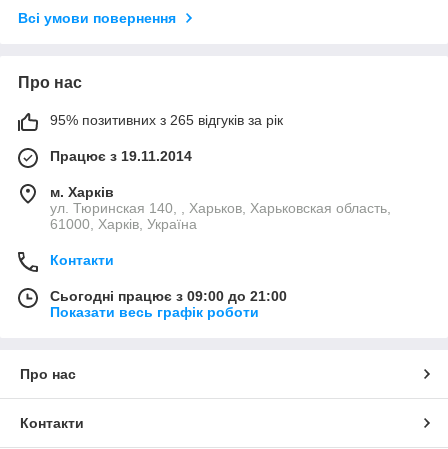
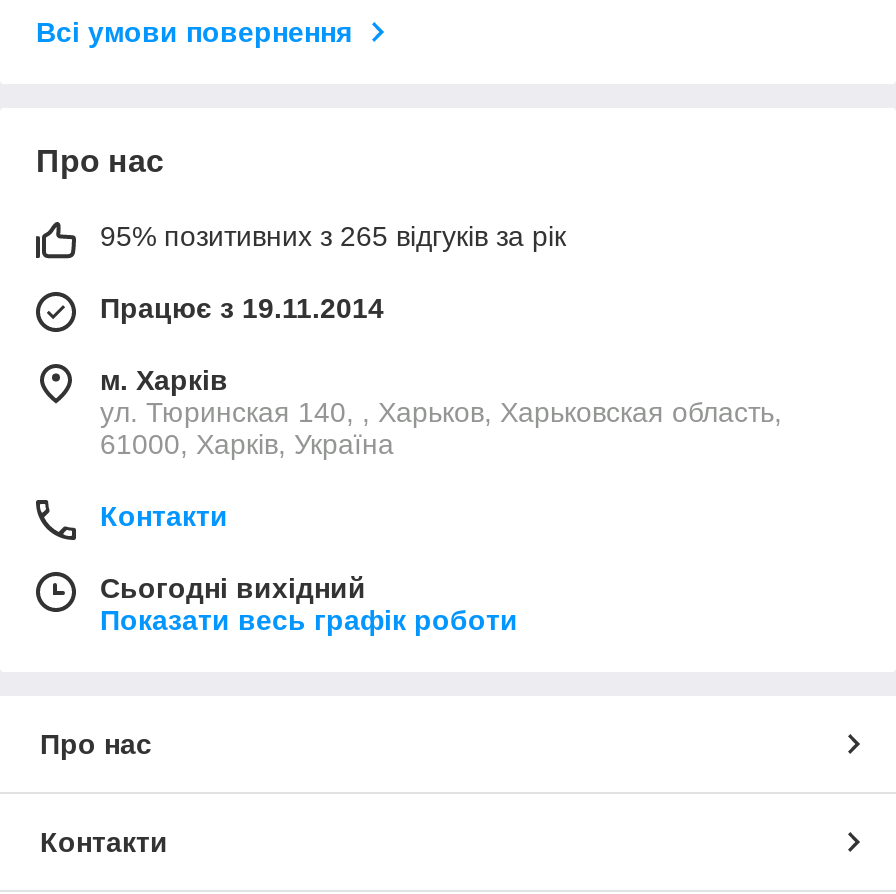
- Сьогодні працює з 09:00 до 21:00
+ Сьогодні вихідний
